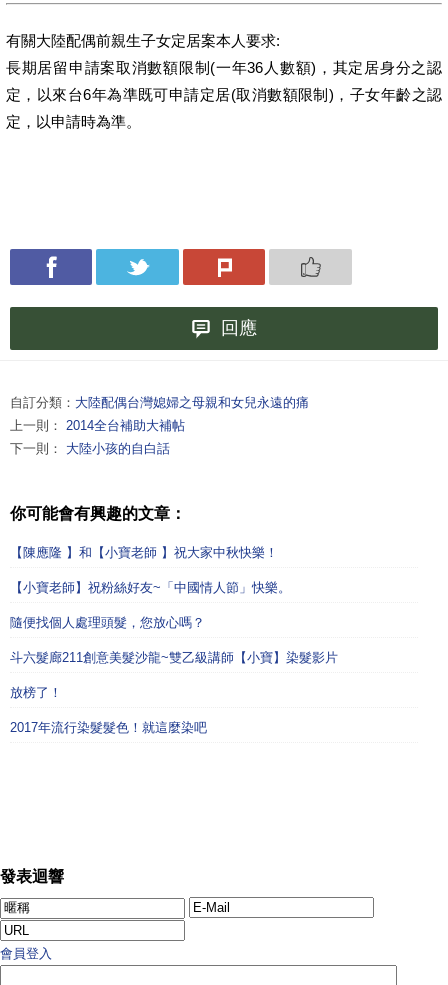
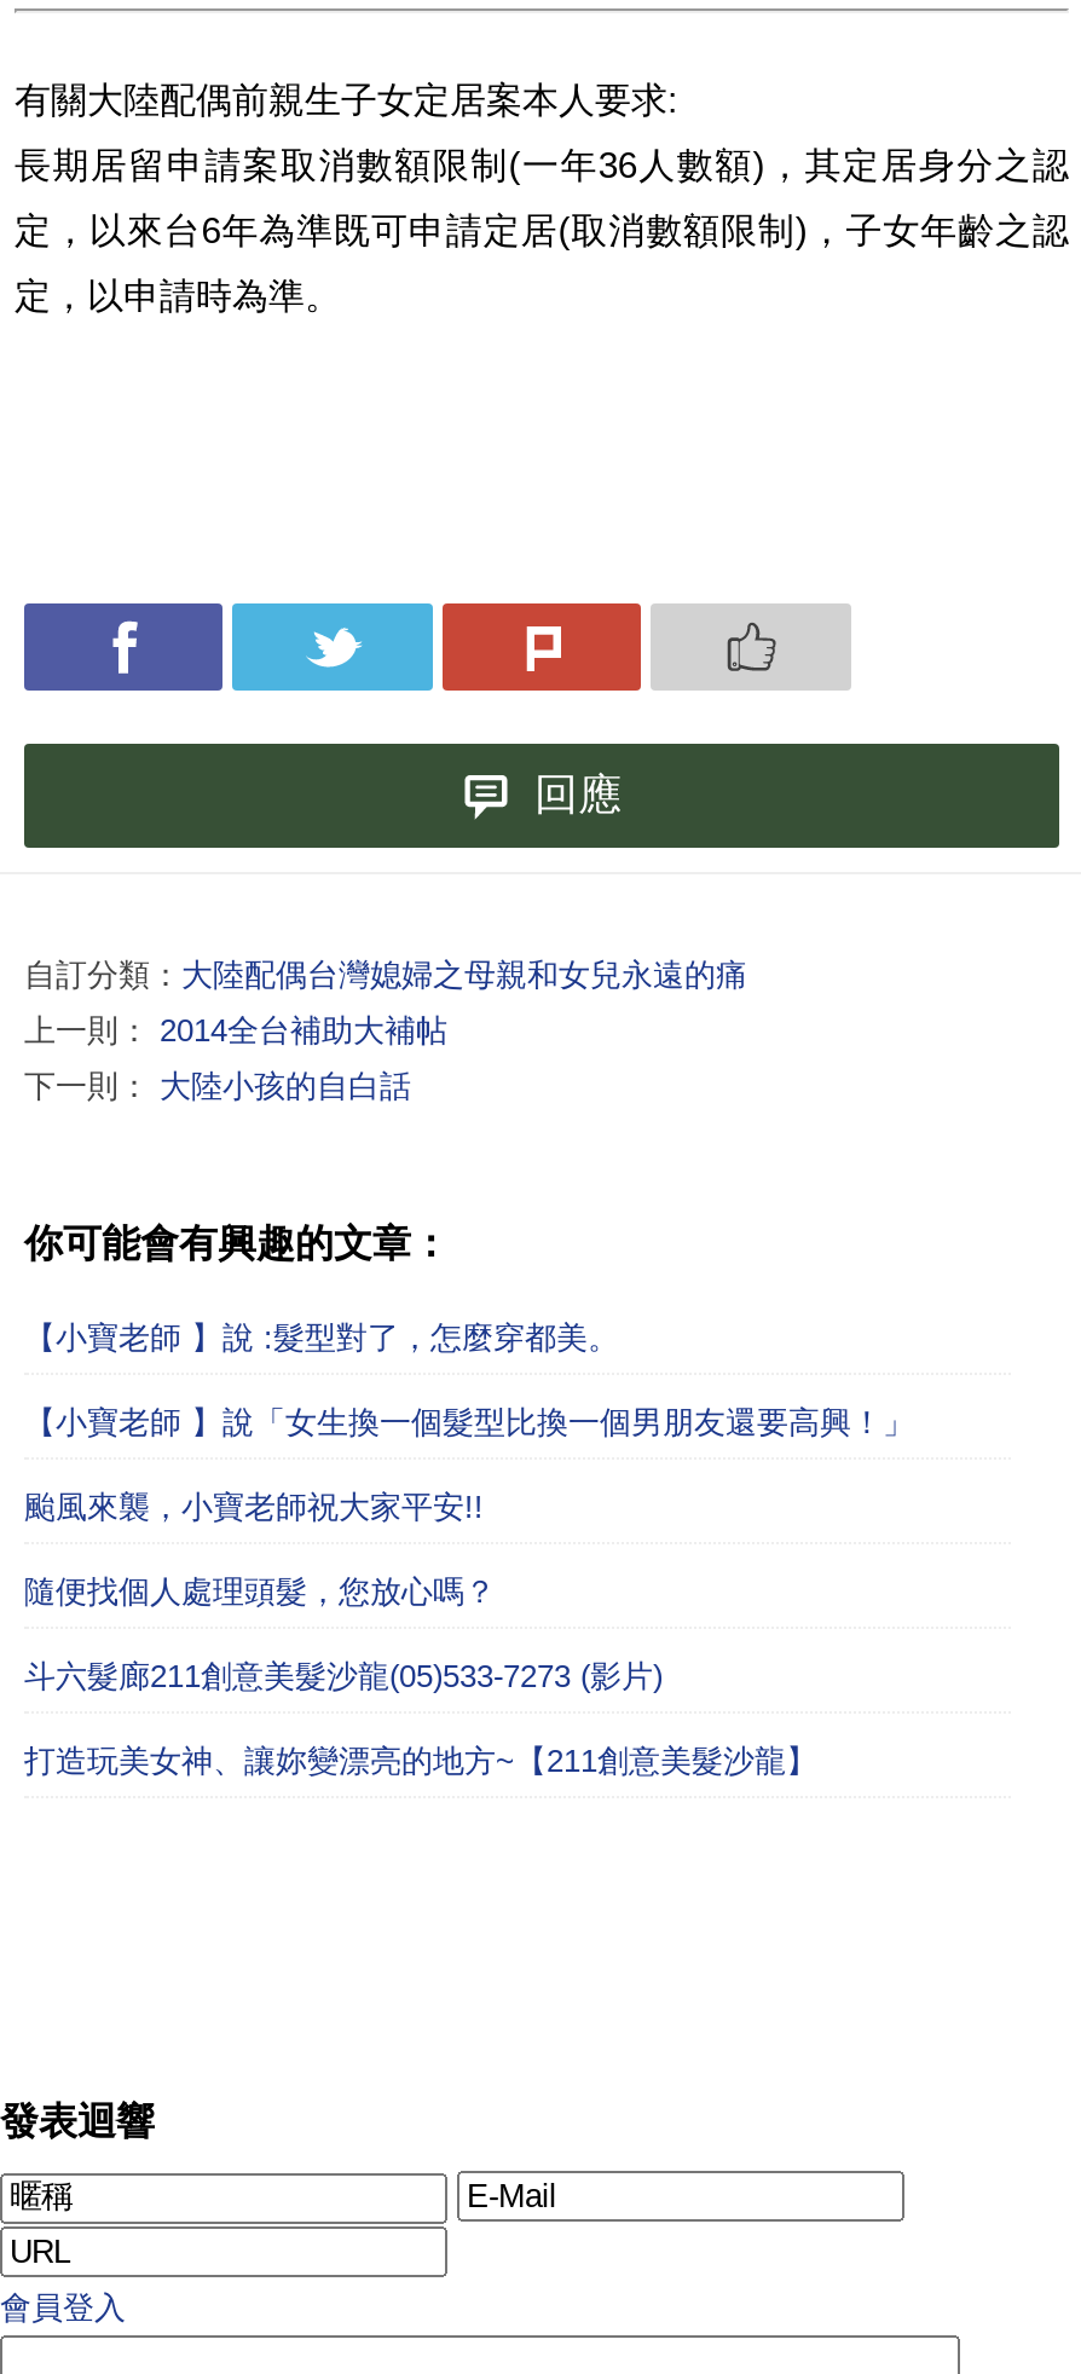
- 【陳應隆 】和【小寶老師 】祝大家中秋快樂！
- 【小寶老師】祝粉絲好友~「中國情人節」快樂。
+ 【小寶老師 】說 :髮型對了，怎麼穿都美。
+ 【小寶老師 】說「女生換一個髮型比換一個男朋友還要高興！」
+ 颱風來襲，小寶老師祝大家平安!!

moved down: 隨便找個人處理頭髮，您放心嗎？

- 斗六髮廊211創意美髮沙龍~雙乙級講師【小寶】染髮影片
- 放榜了！
- 2017年流行染髮髮色！就這麼染吧
+ 斗六髮廊211創意美髮沙龍(05)533-7273 (影片)
+ 打造玩美女神、讓妳變漂亮的地方~【211創意美髮沙龍】
